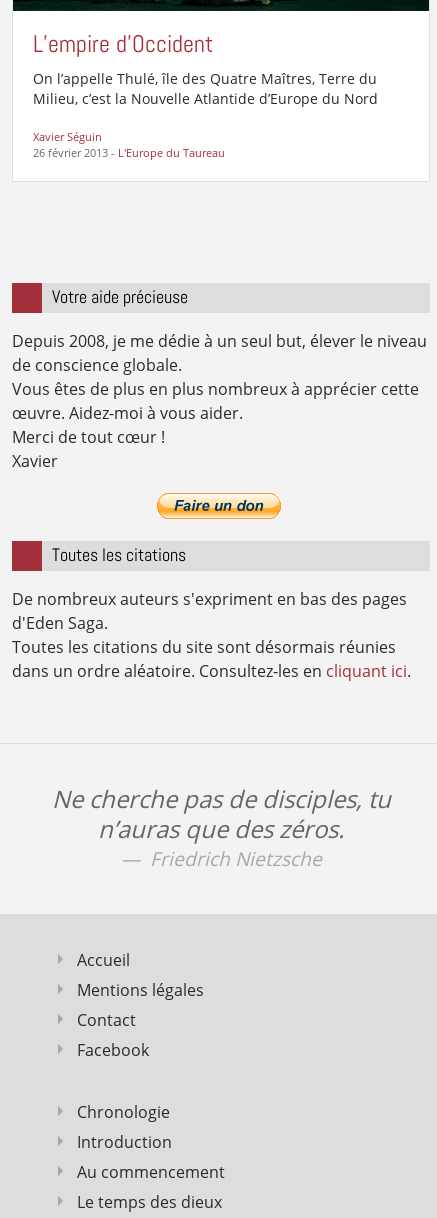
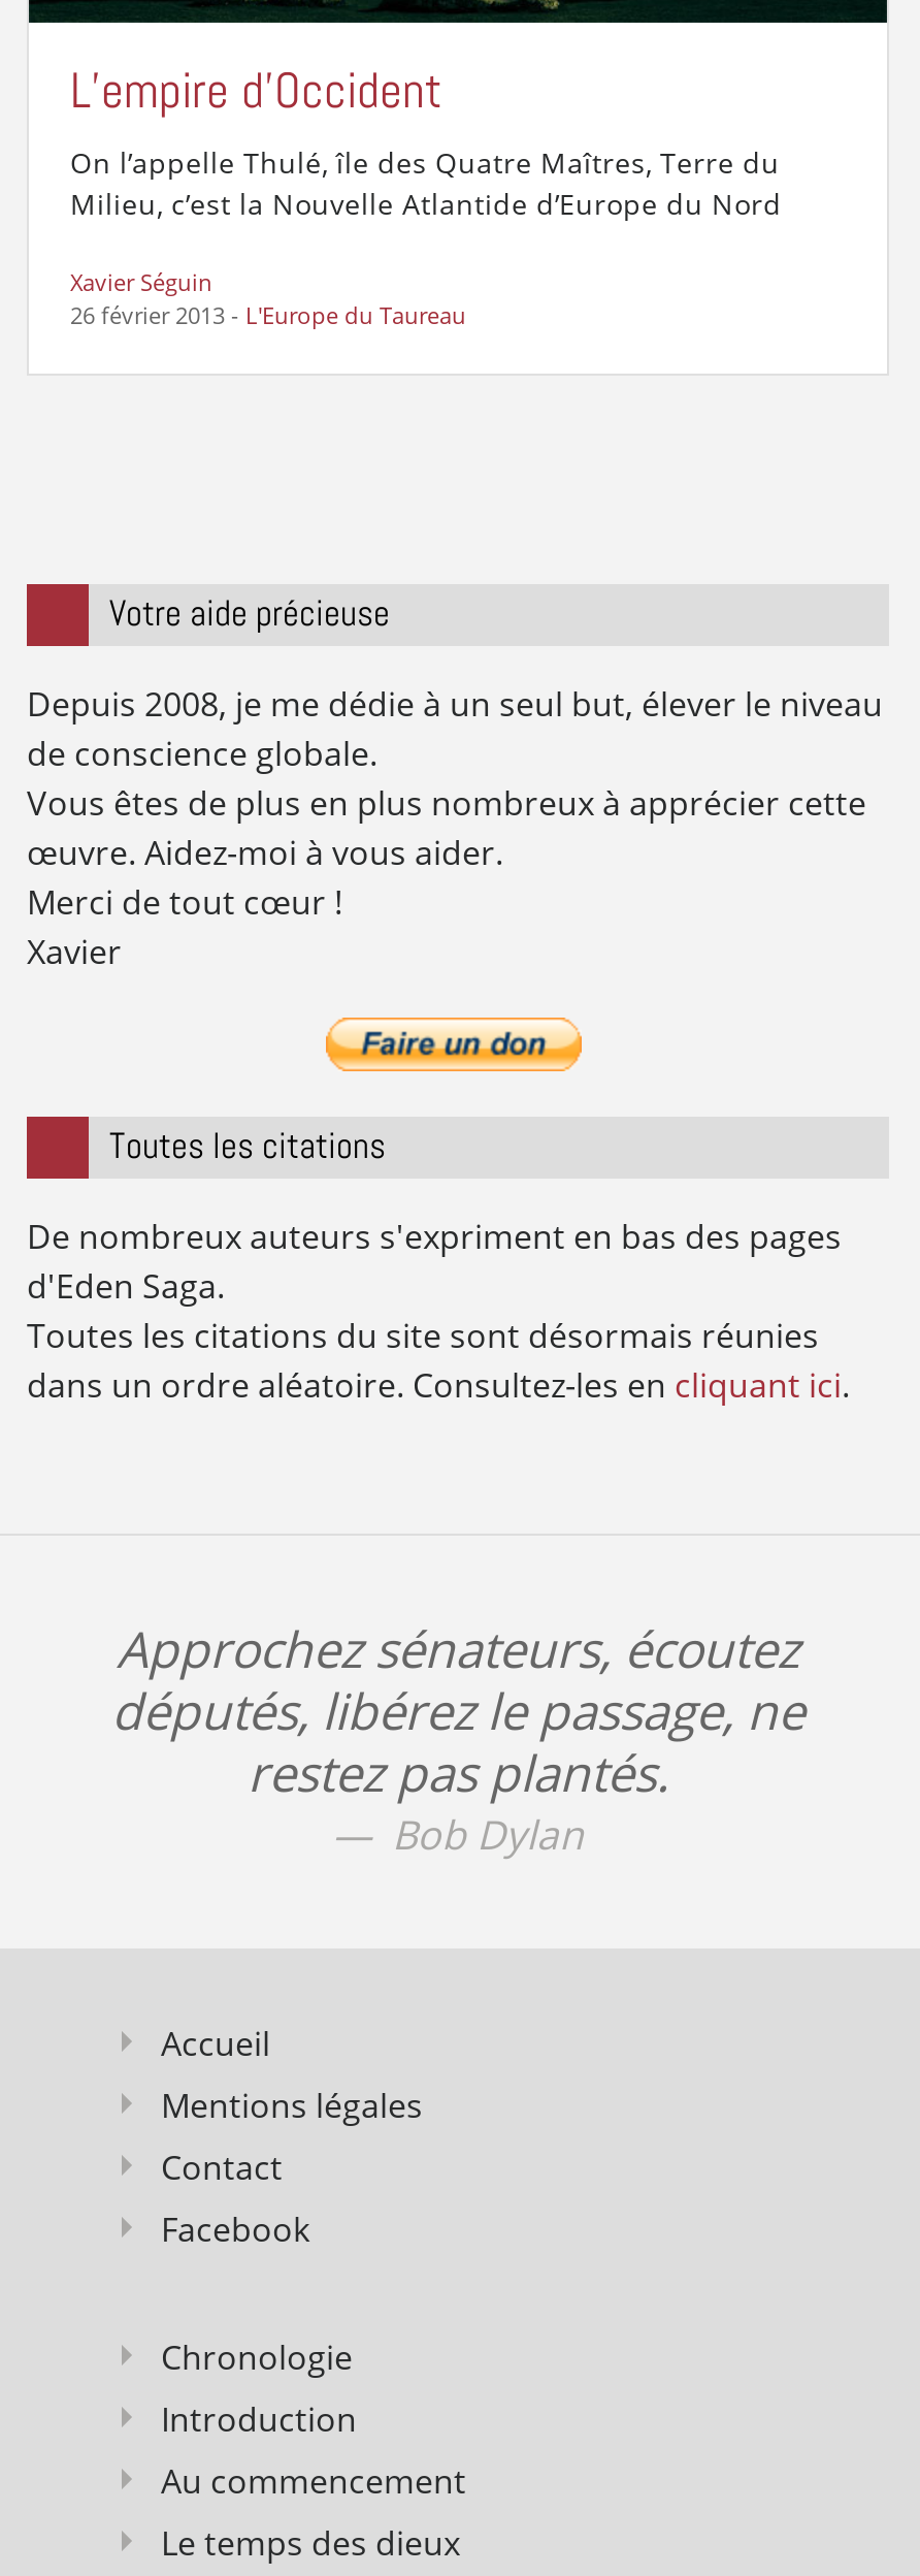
- Ne cherche pas de disciples, tu
- n’auras que des zéros.
- Friedrich Nietzsche
+ Approchez sénateurs, écoutez
+ députés, libérez le passage, ne
+ restez pas plantés.
+ Bob Dylan
